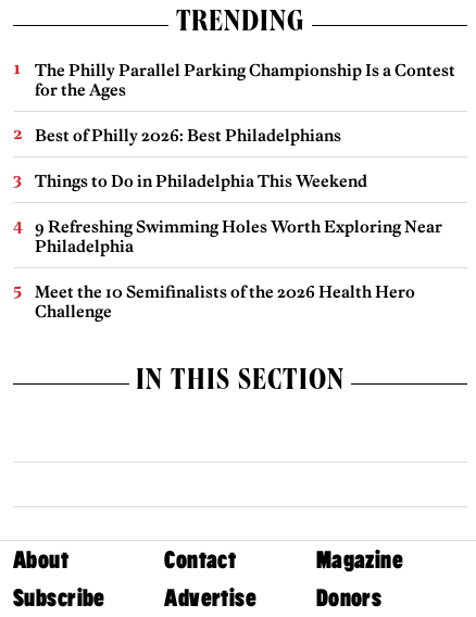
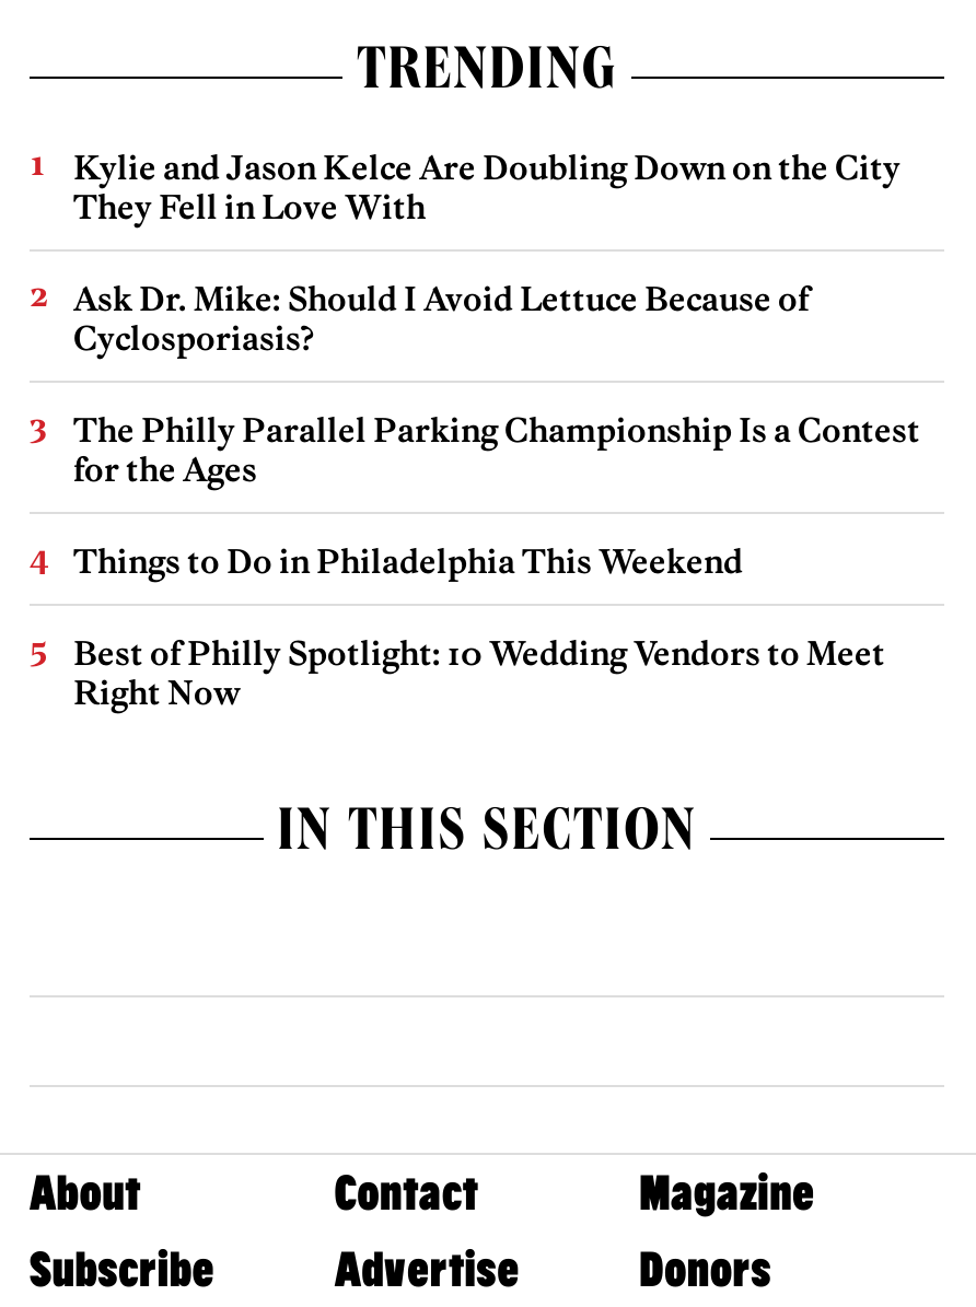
+ Kylie and Jason Kelce Are Doubling Down on the City
+ They Fell in Love With
+ Ask Dr. Mike: Should I Avoid Lettuce Because of
+ Cyclosporiasis?

moved down: The Philly Parallel Parking Championship Is a Contest | for the Ages

- Best of Philly 2026: Best Philadelphians

moved down: Things to Do in Philadelphia This Weekend

- 9 Refreshing Swimming Holes Worth Exploring Near
- Philadelphia
- Meet the 10 Semifinalists of the 2026 Health Hero
- Challenge
+ Best of Philly Spotlight: 10 Wedding Vendors to Meet
+ Right Now
